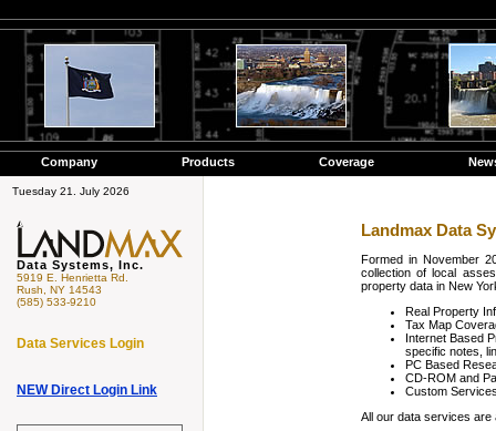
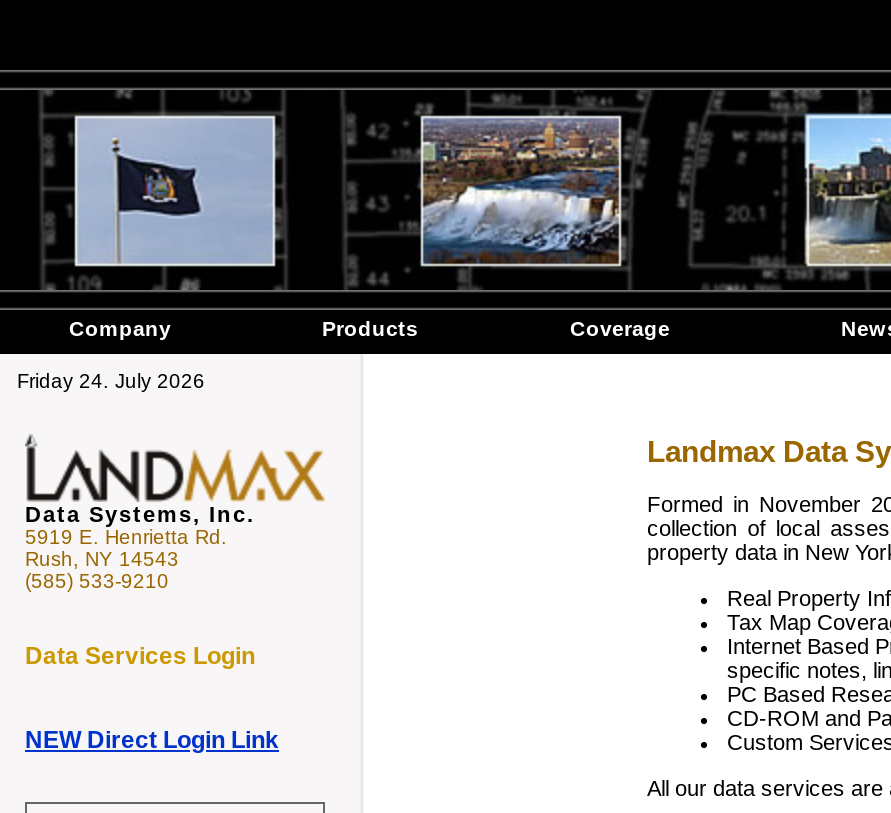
- Tuesday 21. July 2026
+ Friday 24. July 2026
